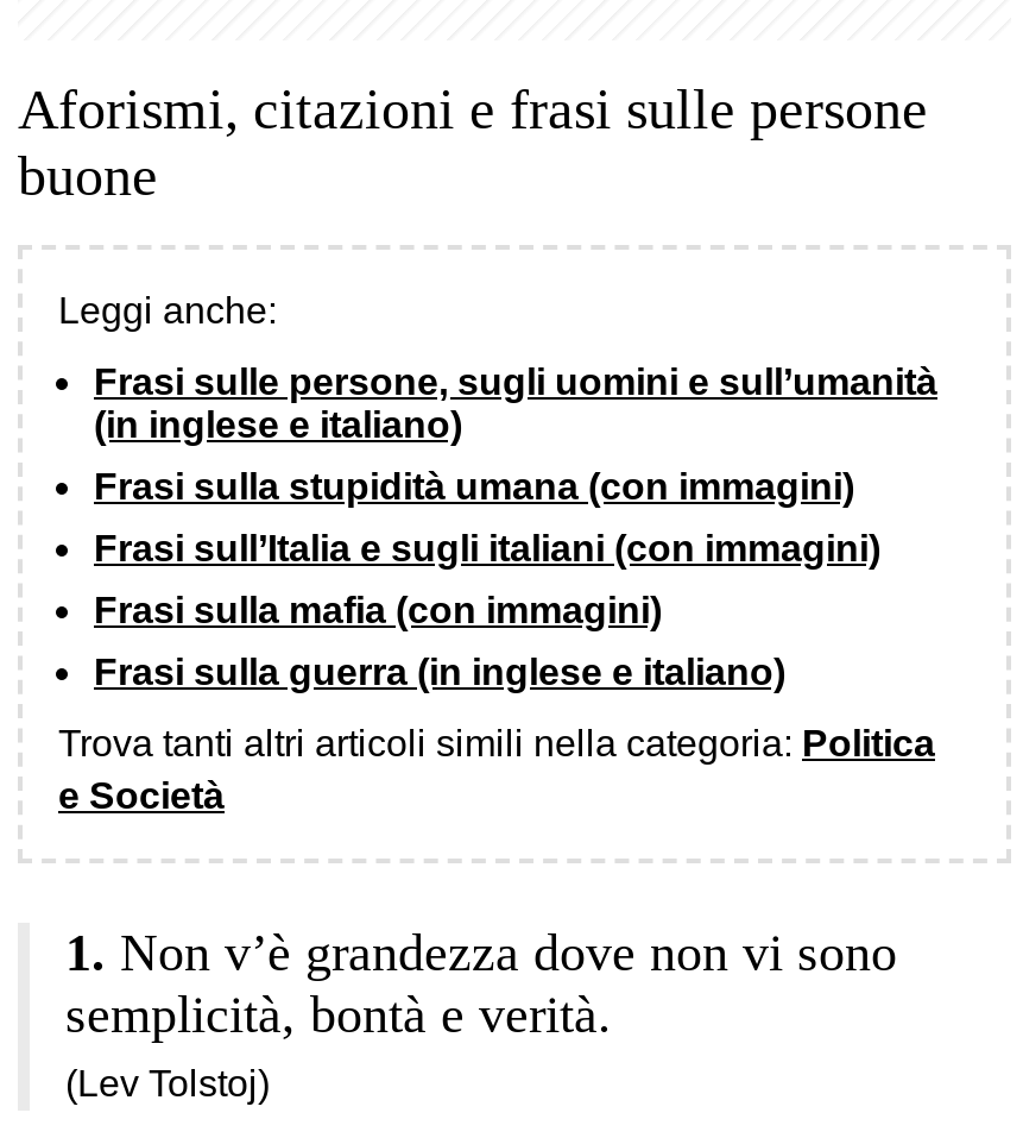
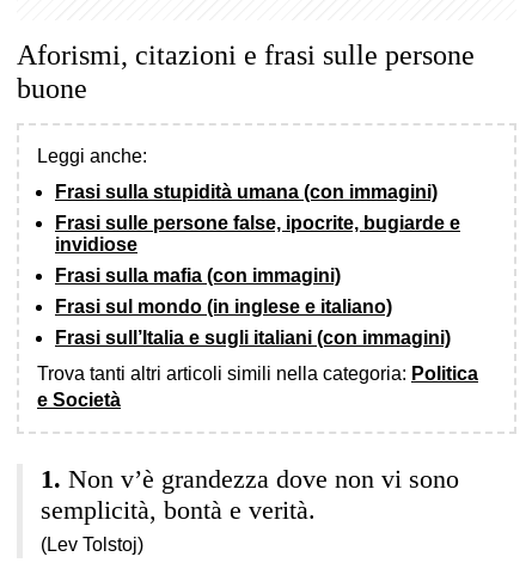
- Frasi sulle persone, sugli uomini e sull’umanità
- (in inglese e italiano)

moved up: Frasi sulla stupidità umana (con immagini)

+ Frasi sulle persone false, ipocrite, bugiarde e
+ invidiose

moved down: Frasi sull’Italia e sugli italiani (con immagini)

moved up: Frasi sulla mafia (con immagini)

- Frasi sulla guerra (in inglese e italiano)
+ Frasi sul mondo (in inglese e italiano)
